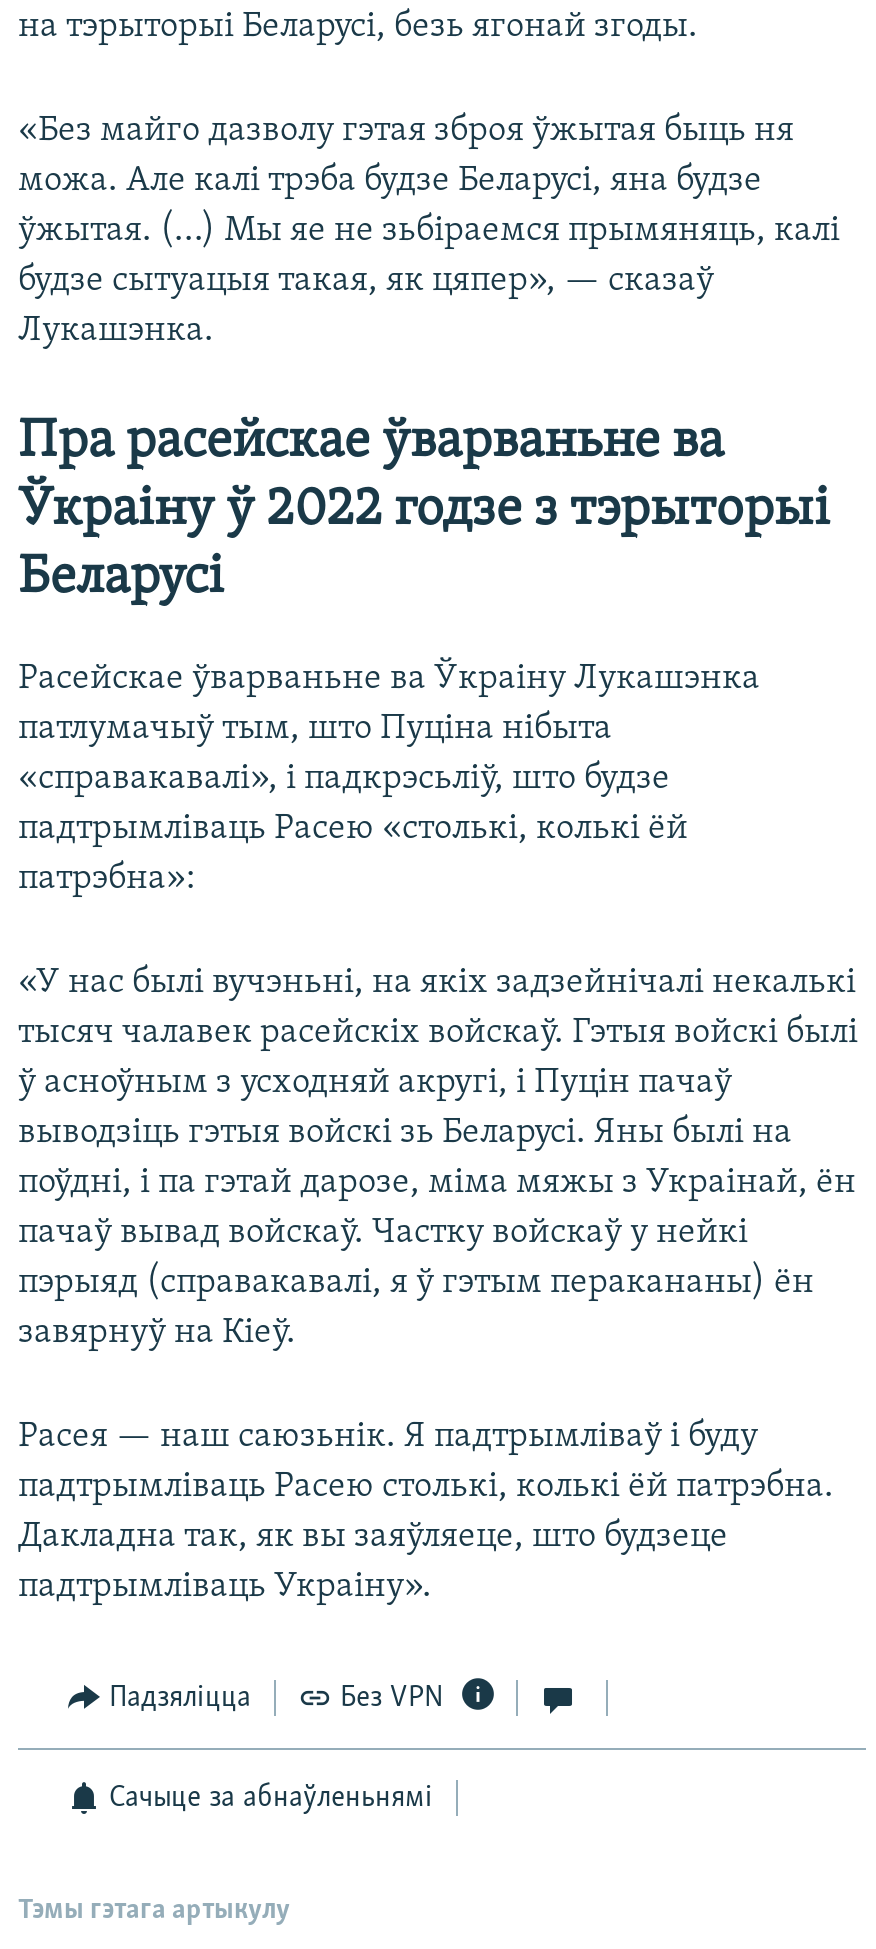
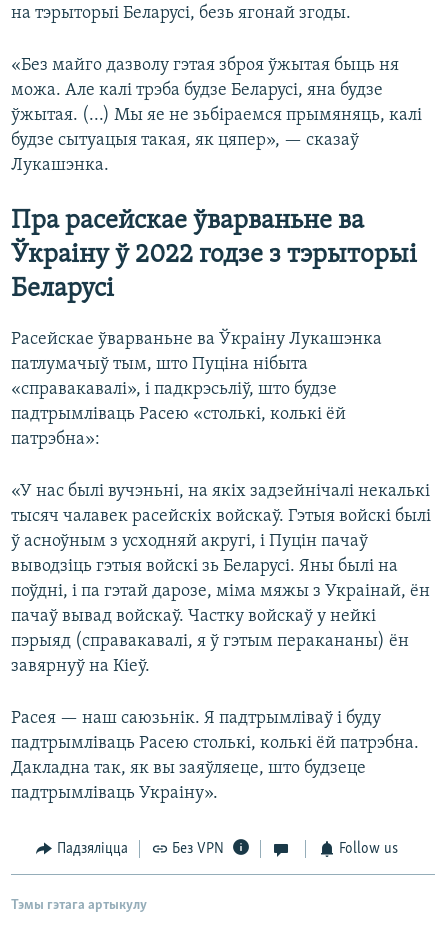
- Сачыце за абнаўленьнямі
+ Follow us
